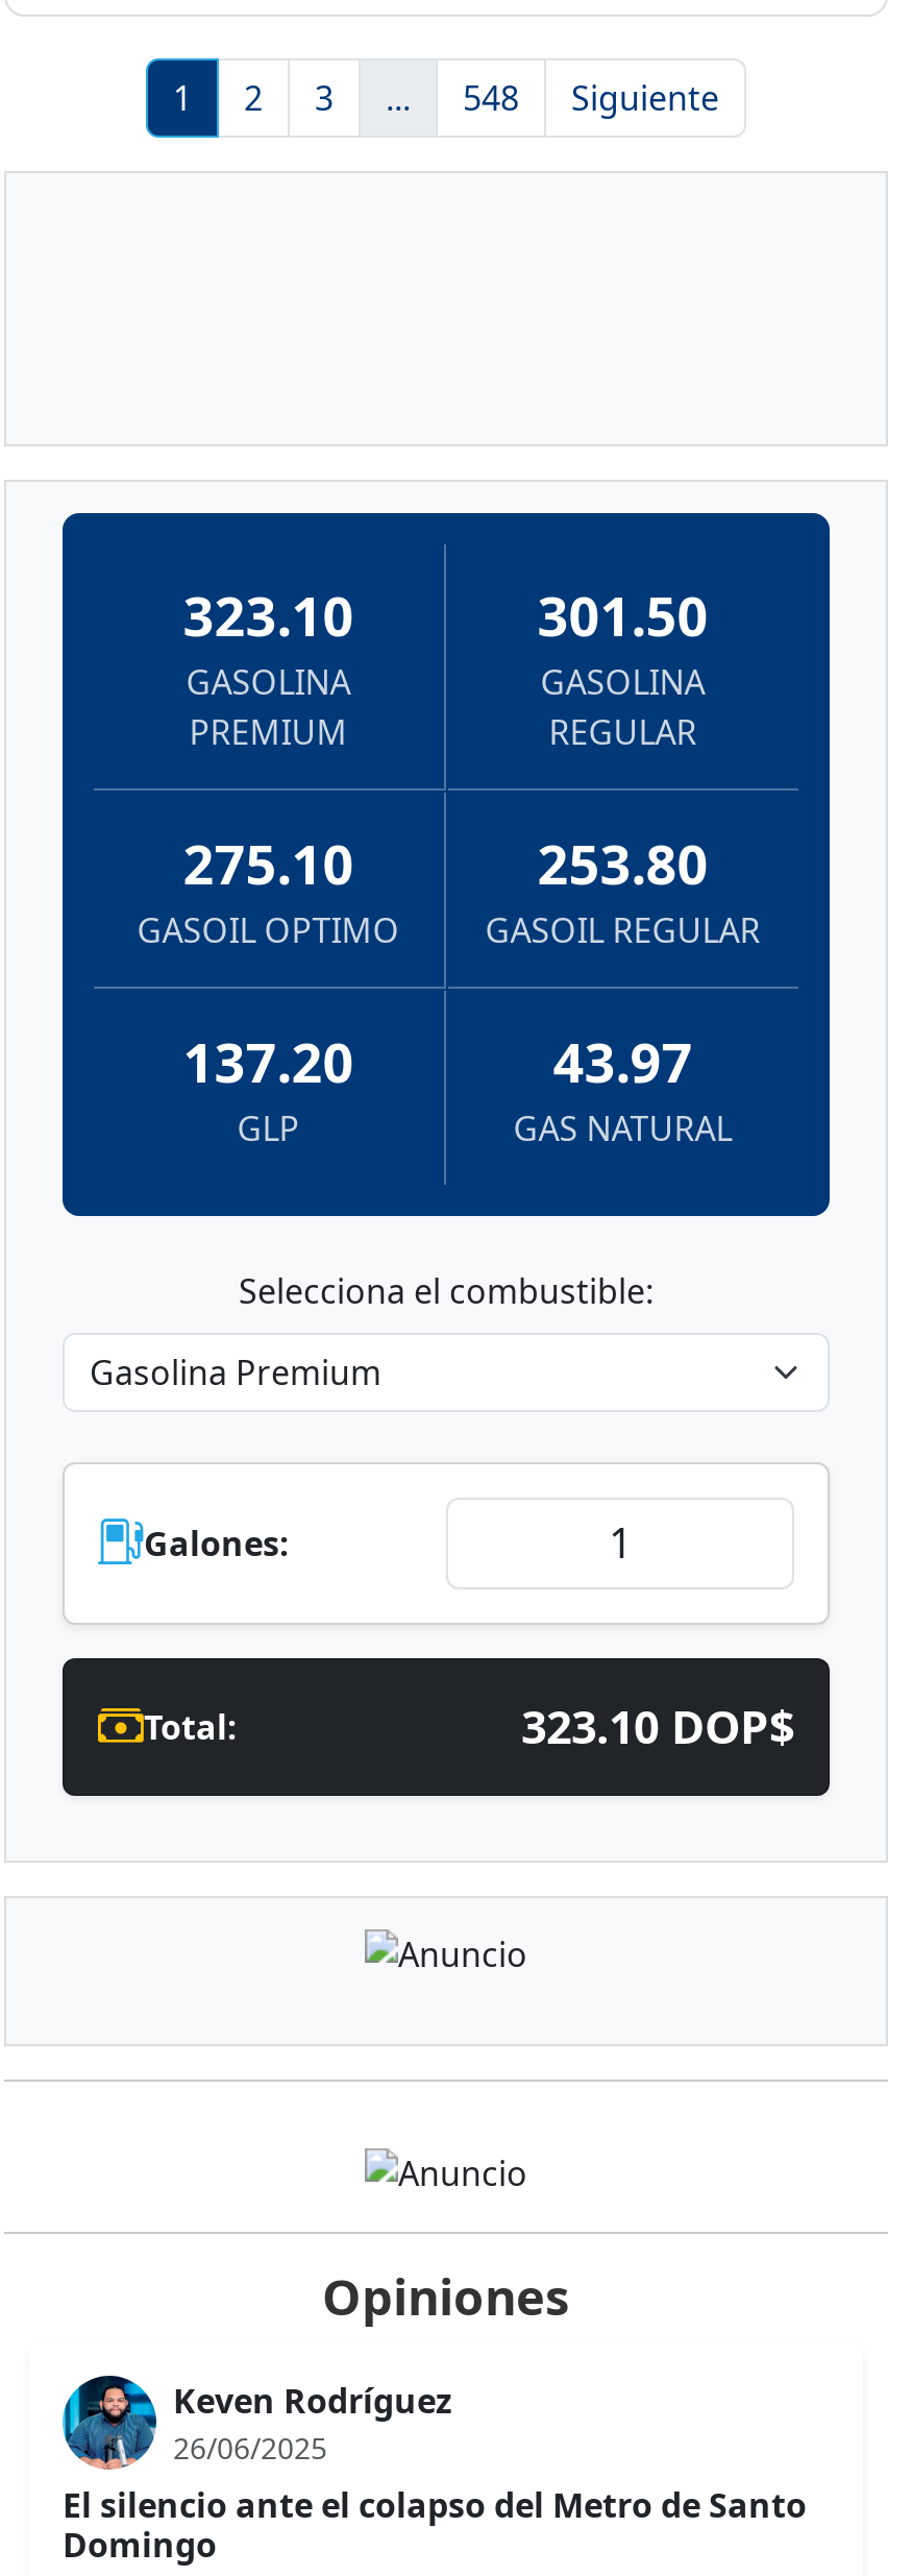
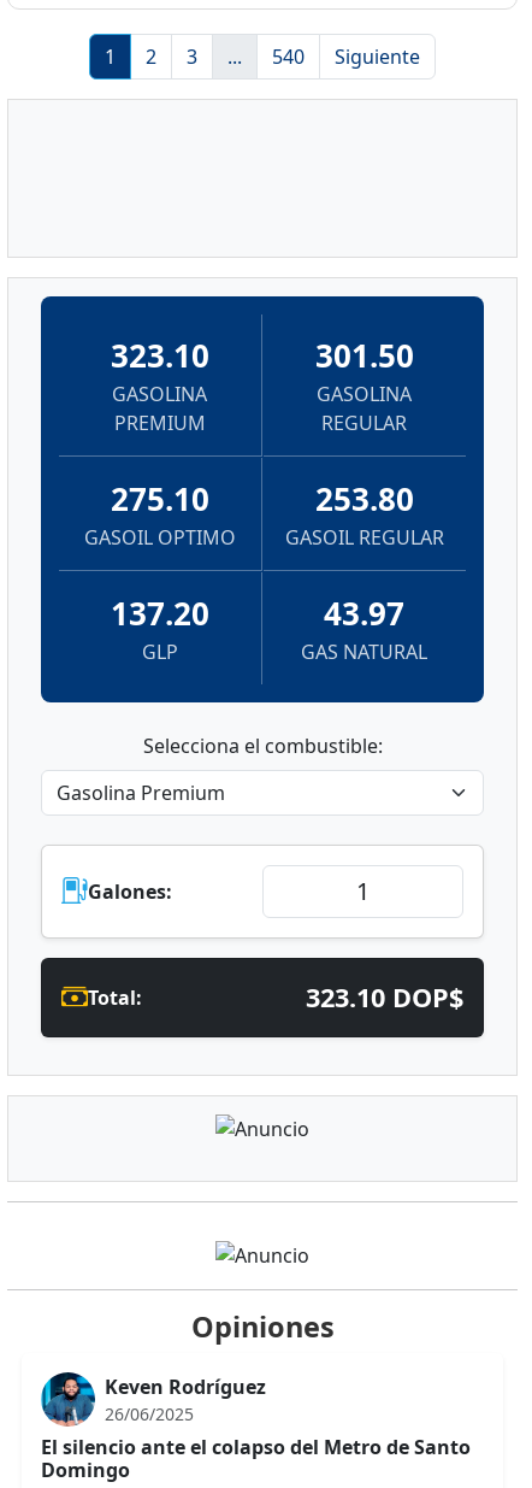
- 548
+ 540
